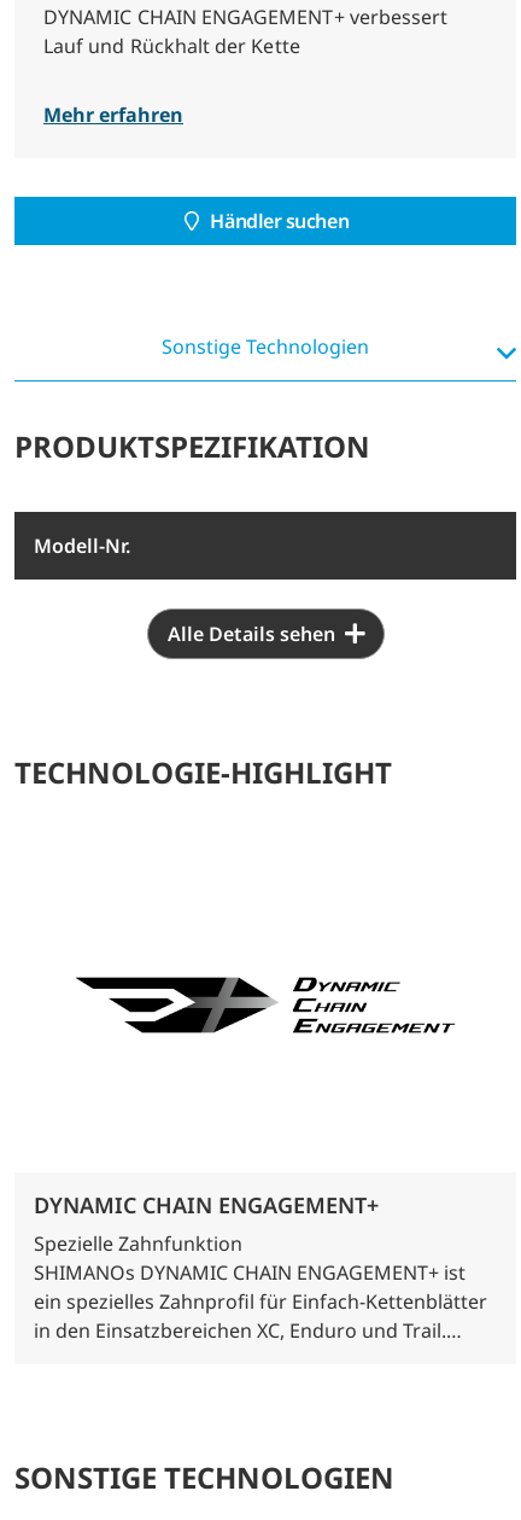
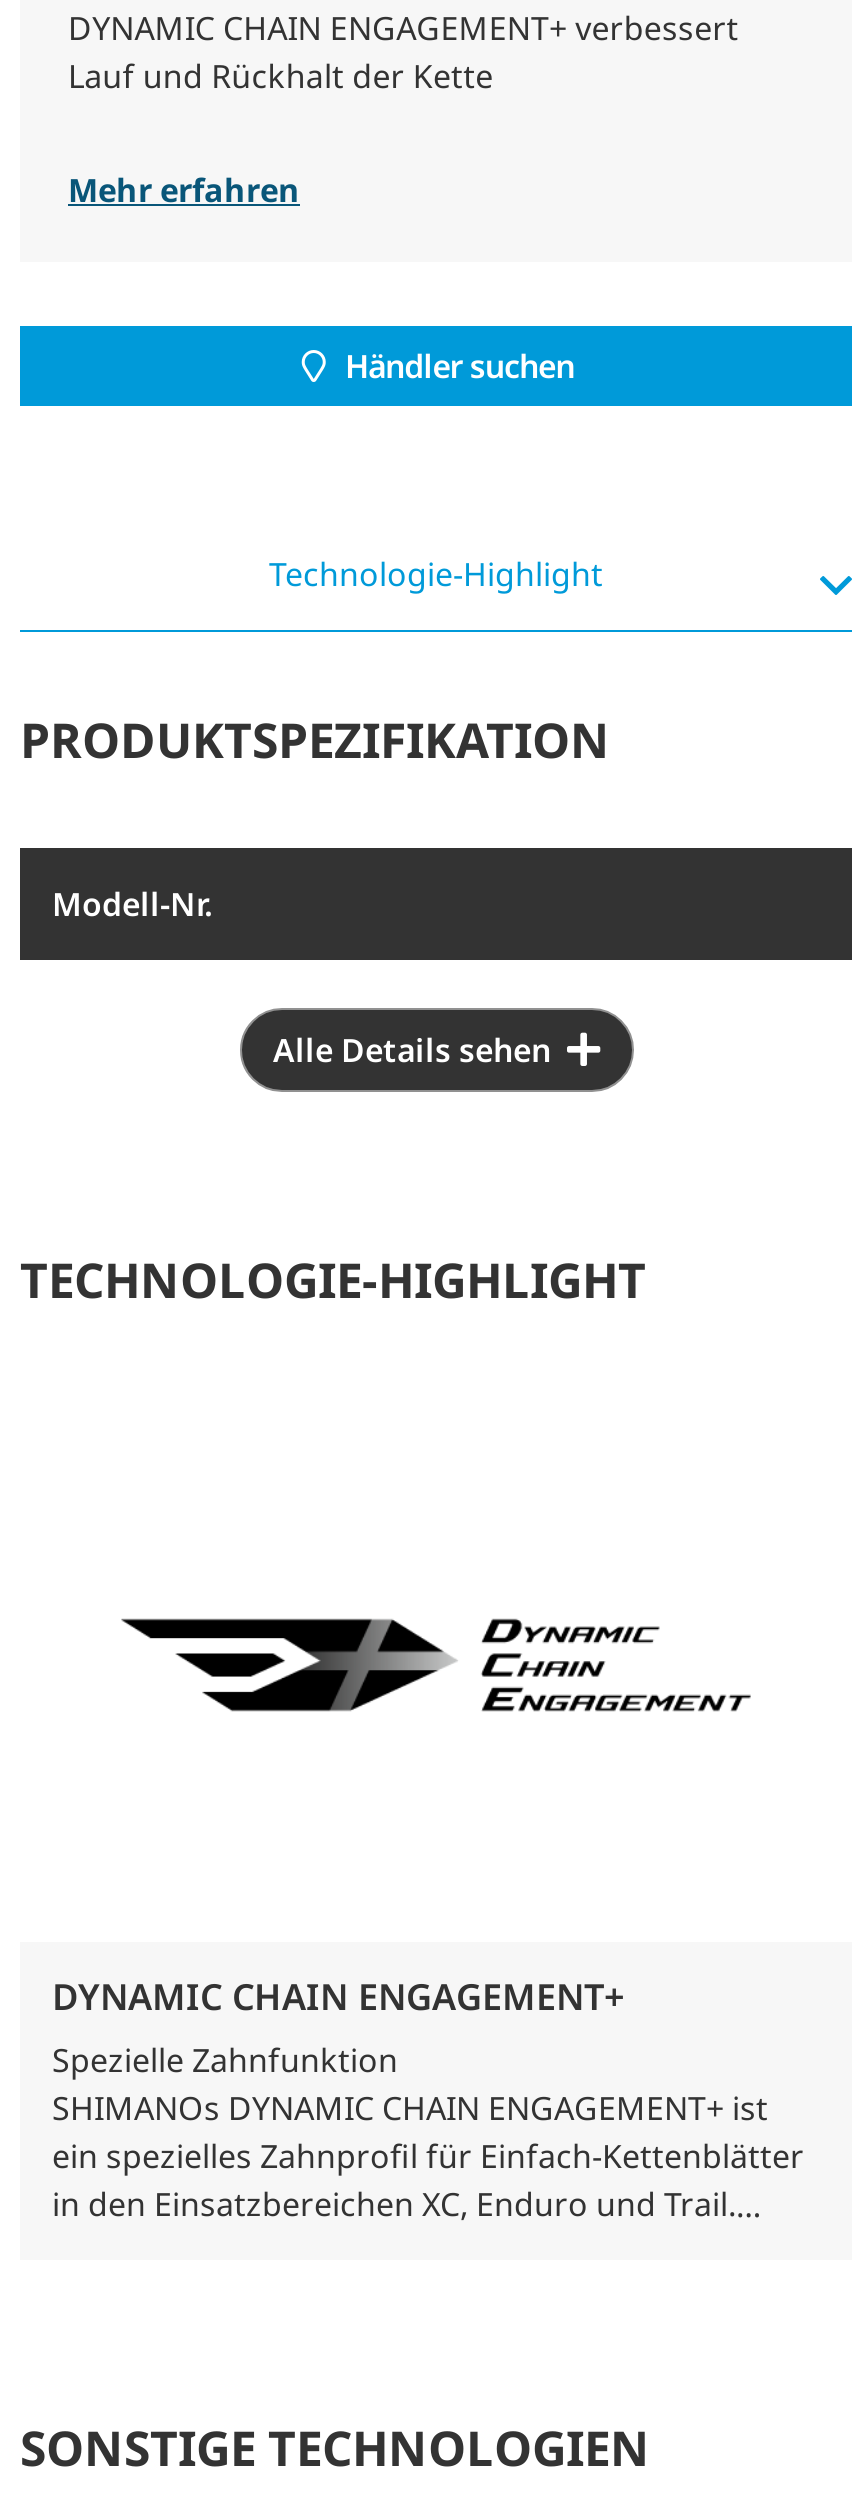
- Sonstige Technologien
+ Technologie-Highlight
